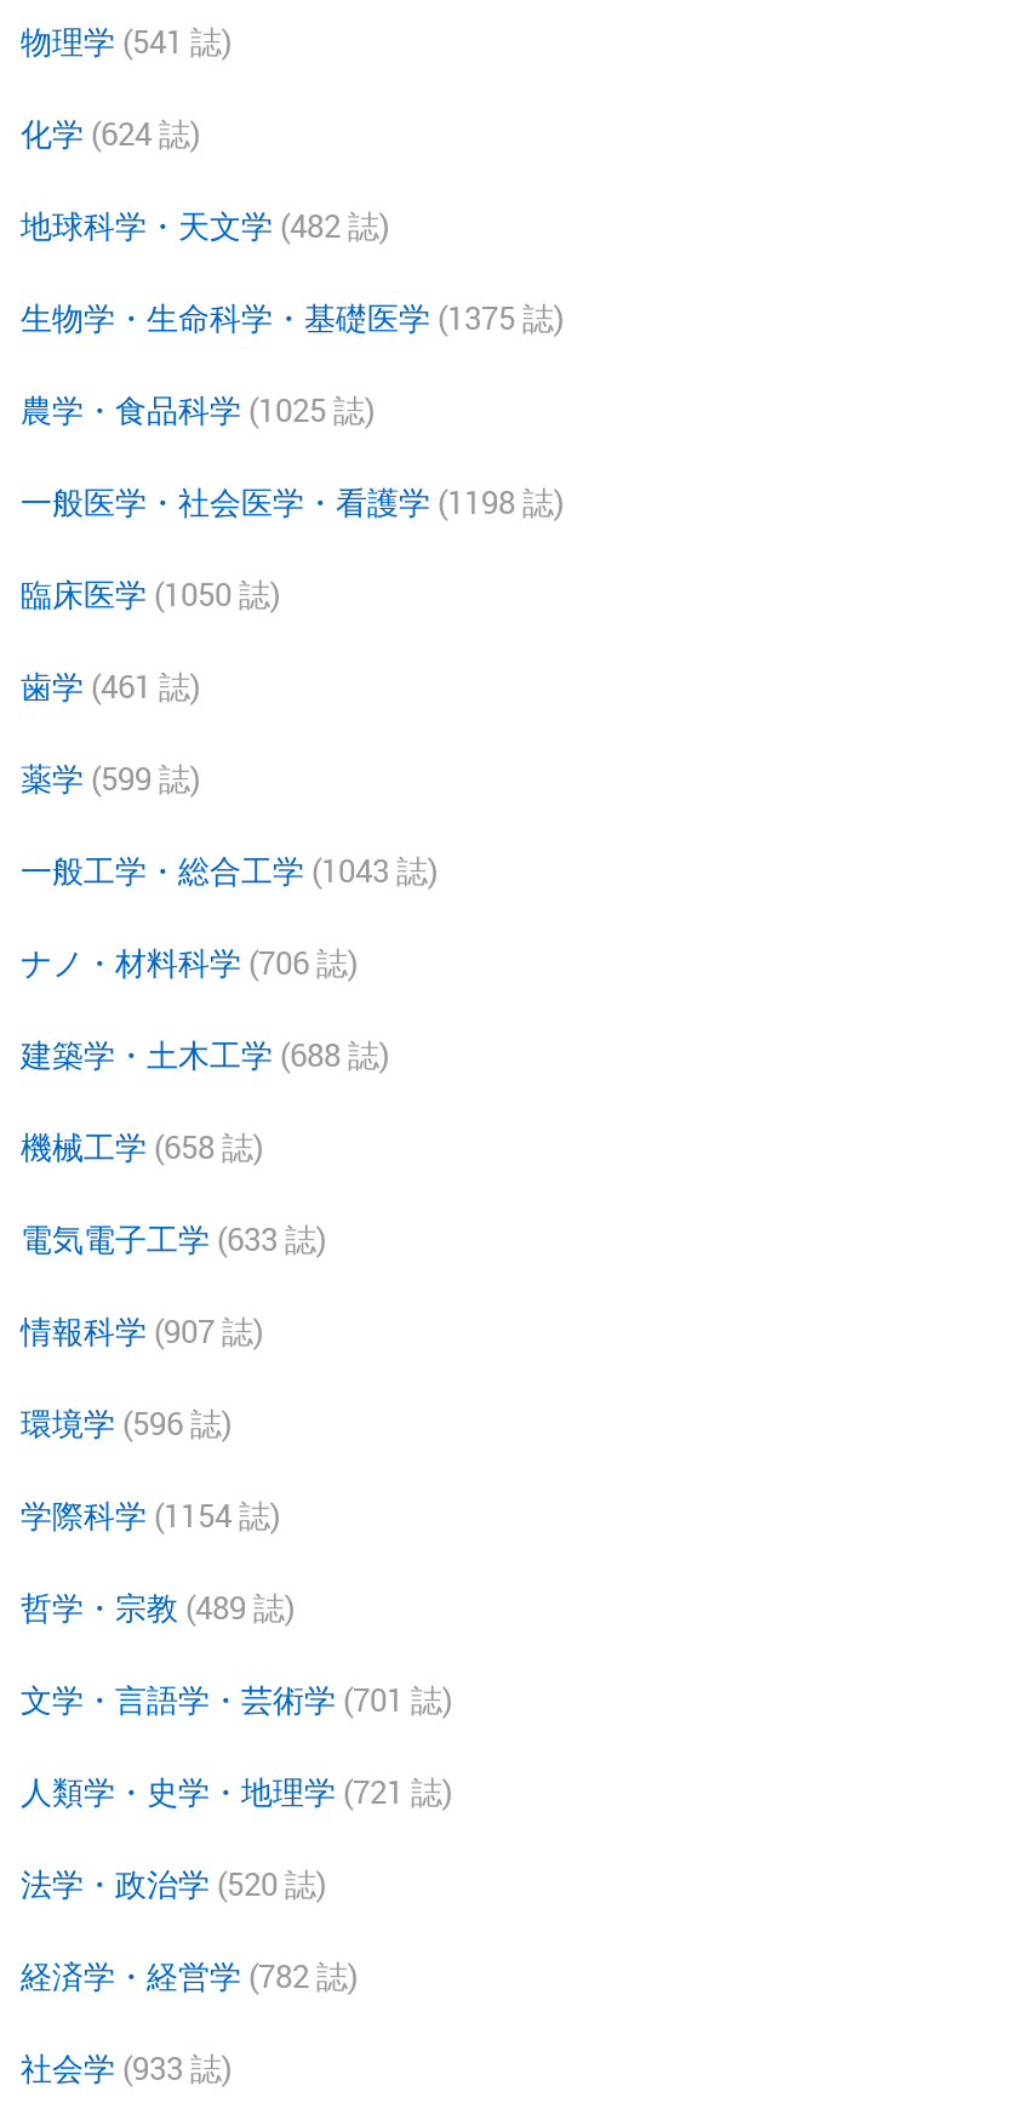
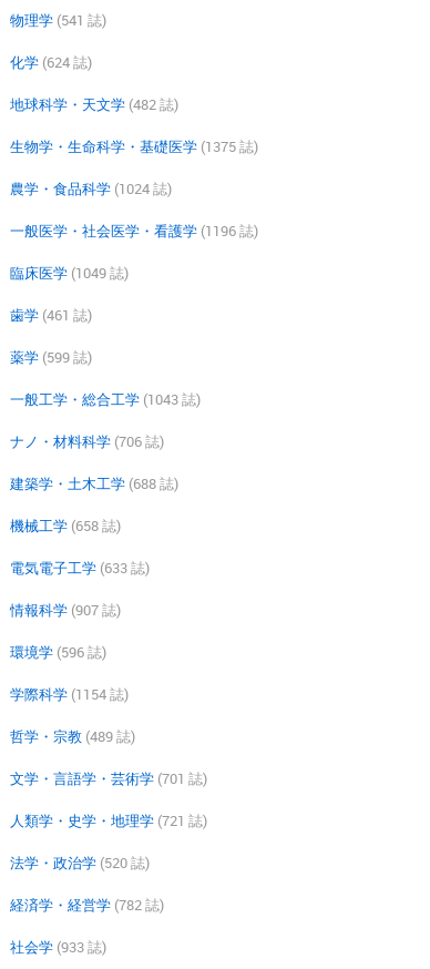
- 農学・食品科学 (1025 誌)
+ 農学・食品科学 (1024 誌)

- 一般医学・社会医学・看護学 (1198 誌)
+ 一般医学・社会医学・看護学 (1196 誌)

- 臨床医学 (1050 誌)
+ 臨床医学 (1049 誌)
